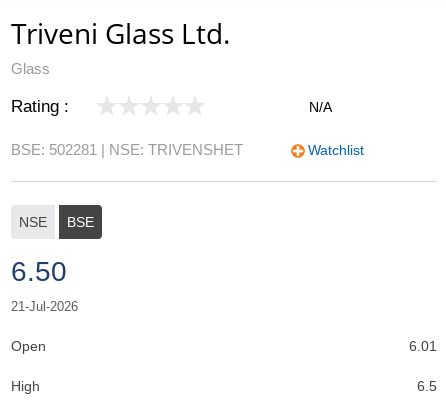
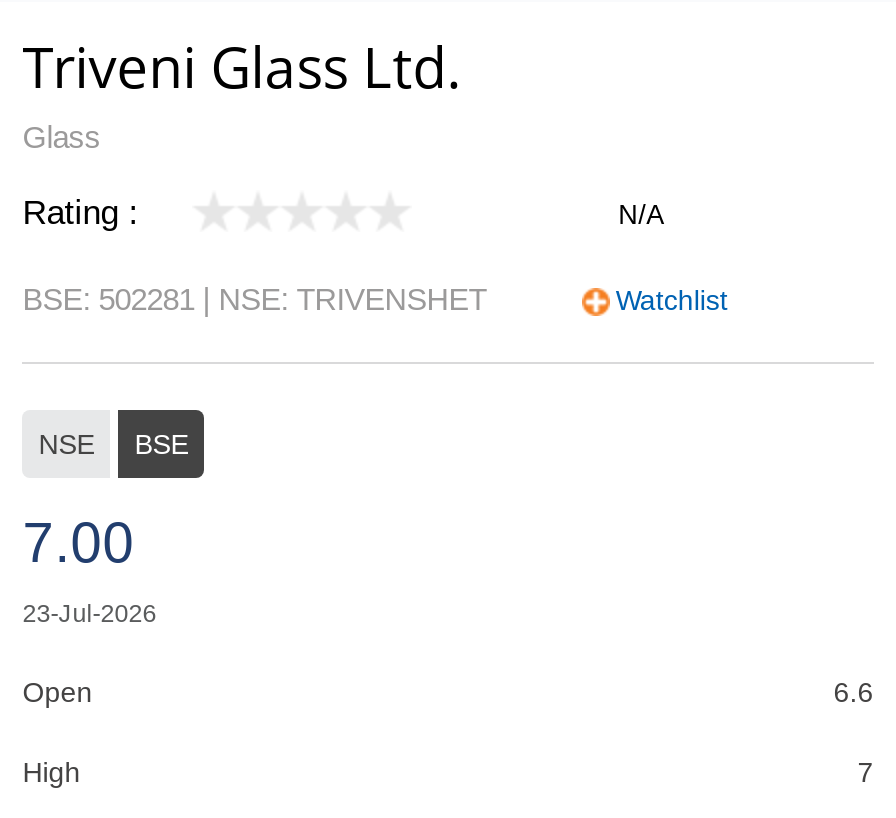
- 6.50
- 21-Jul-2026
+ 7.00
+ 23-Jul-2026

- 6.01
+ 6.6

- 6.5
+ 7
